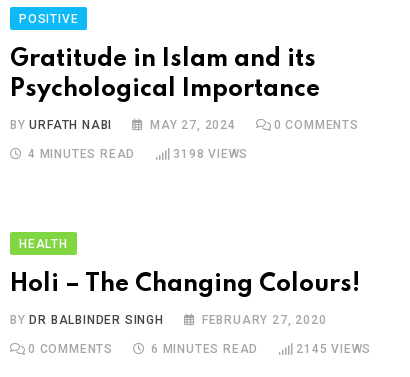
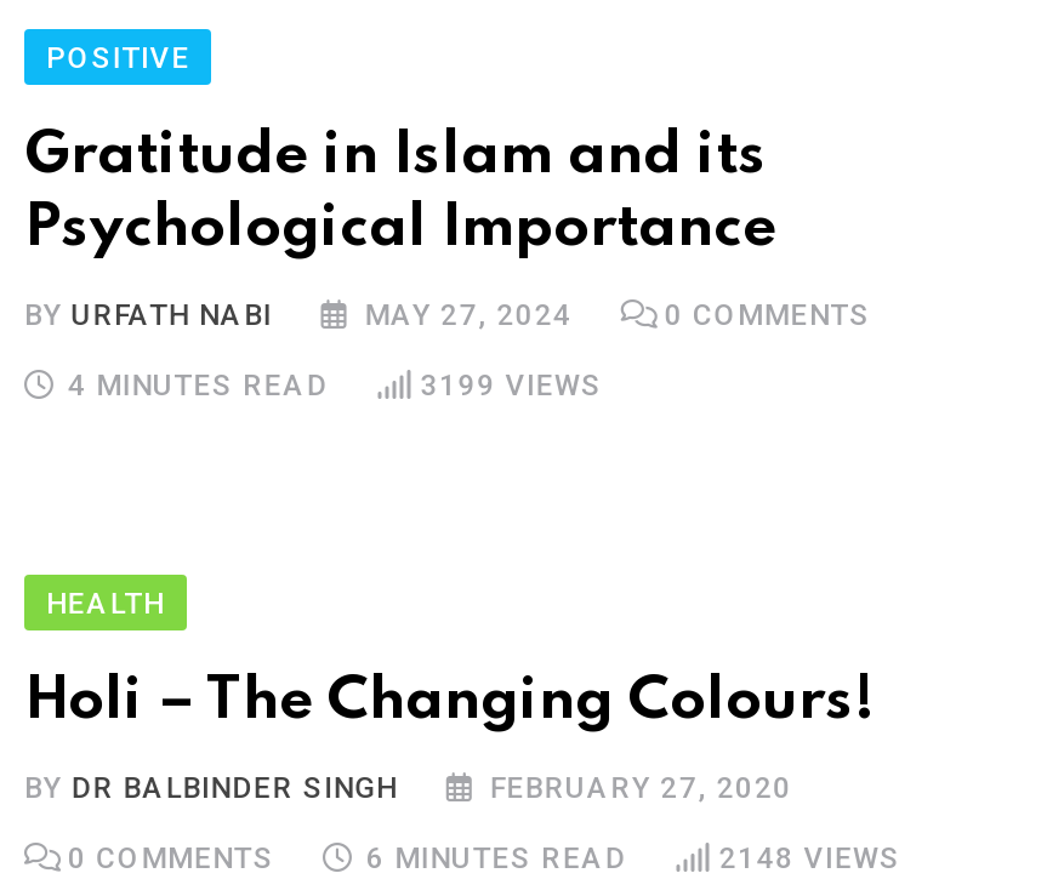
- 3198 VIEWS
+ 3199 VIEWS

- 2145 VIEWS
+ 2148 VIEWS
